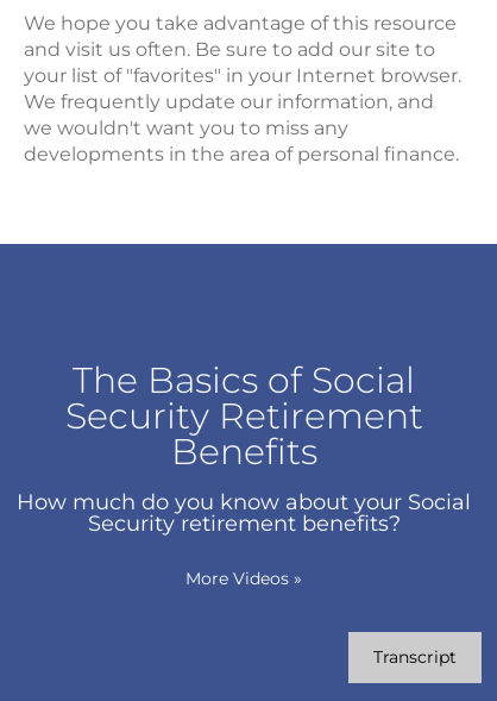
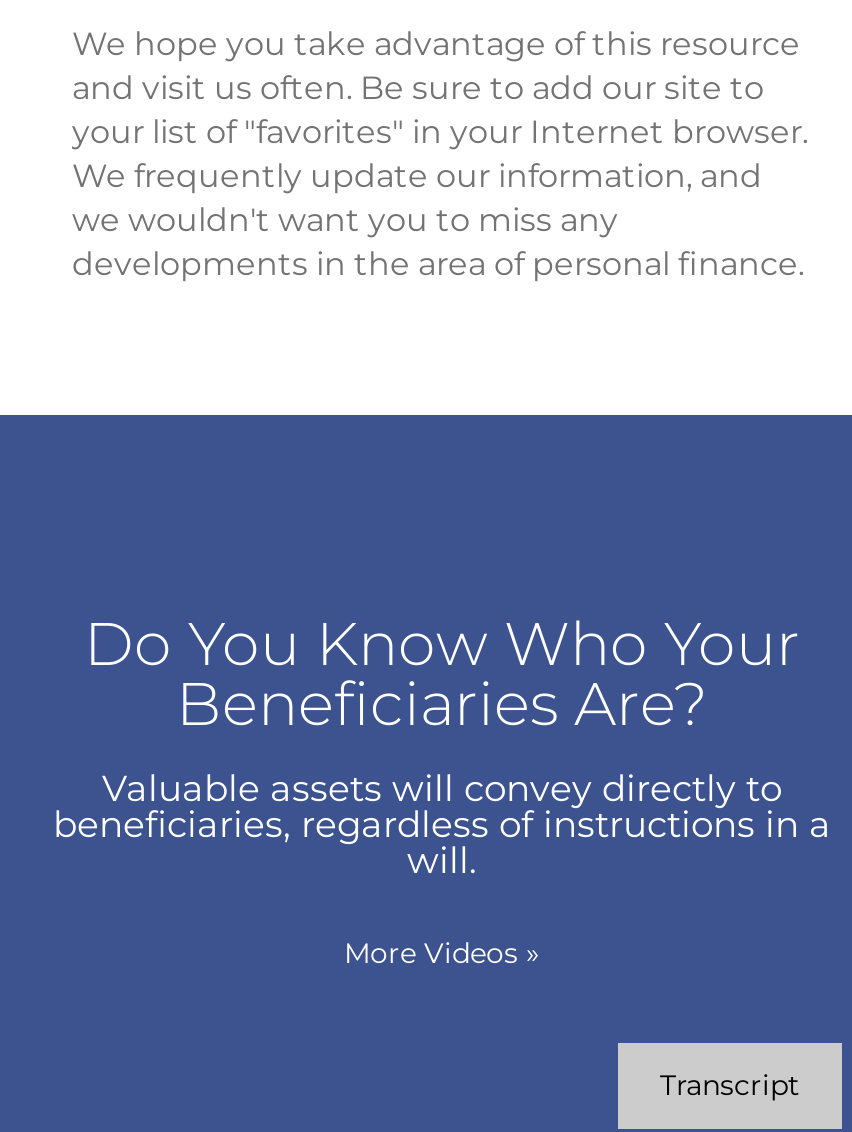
- The Basics of Social
- Security Retirement
- Benefits
- How much do you know about your Social
- Security retirement benefits?
+ Do You Know Who Your
+ Beneficiaries Are?
+ Valuable assets will convey directly to
+ beneficiaries, regardless of instructions in a
+ will.
